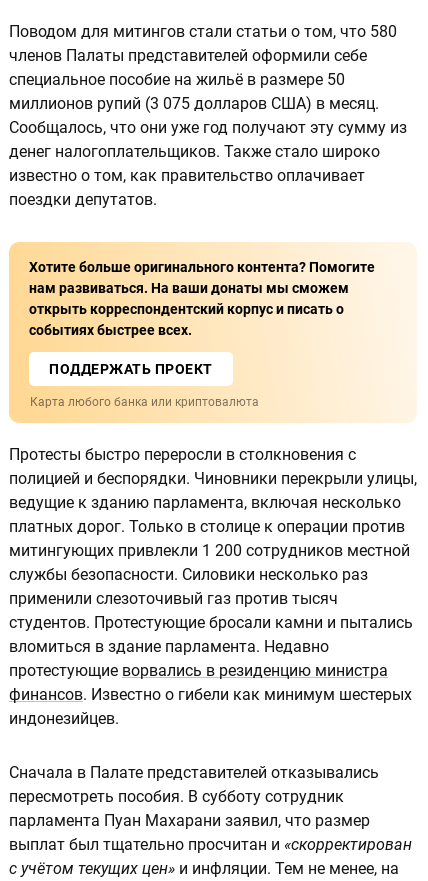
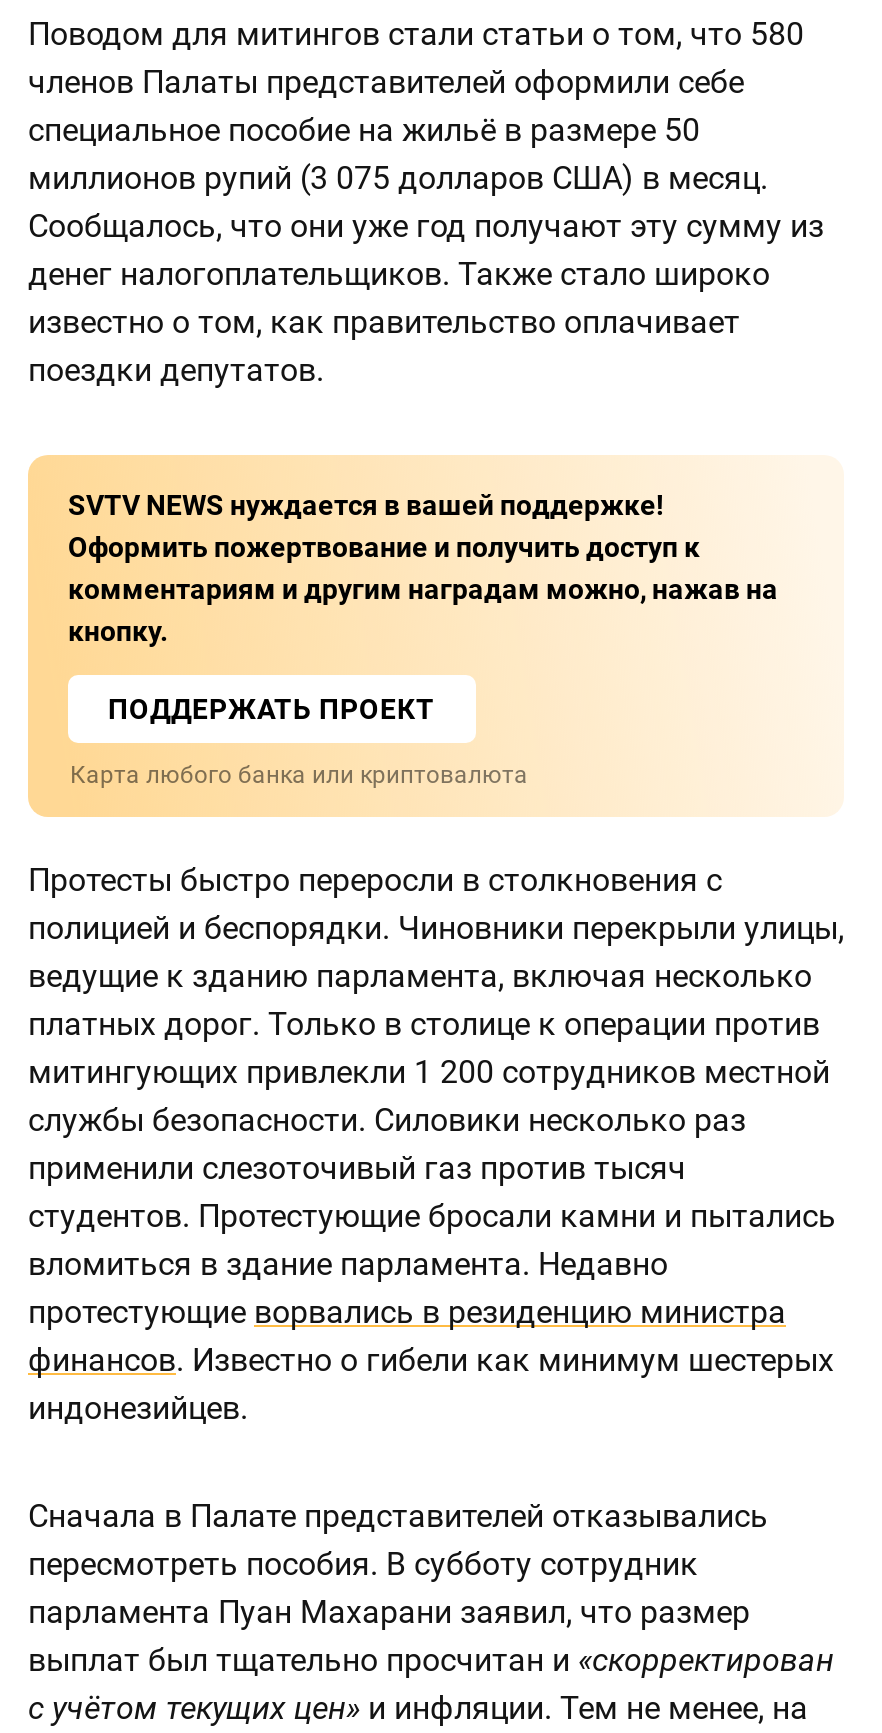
- Хотите больше оригинального контента? Помогите
- нам развиваться. На ваши донаты мы сможем
- открыть корреспондентский корпус и писать о
- событиях быстрее всех.
+ SVTV NEWS нуждается в вашей поддержке!
+ Оформить пожертвование и получить доступ к
+ комментариям и другим наградам можно, нажав на
+ кнопку.
